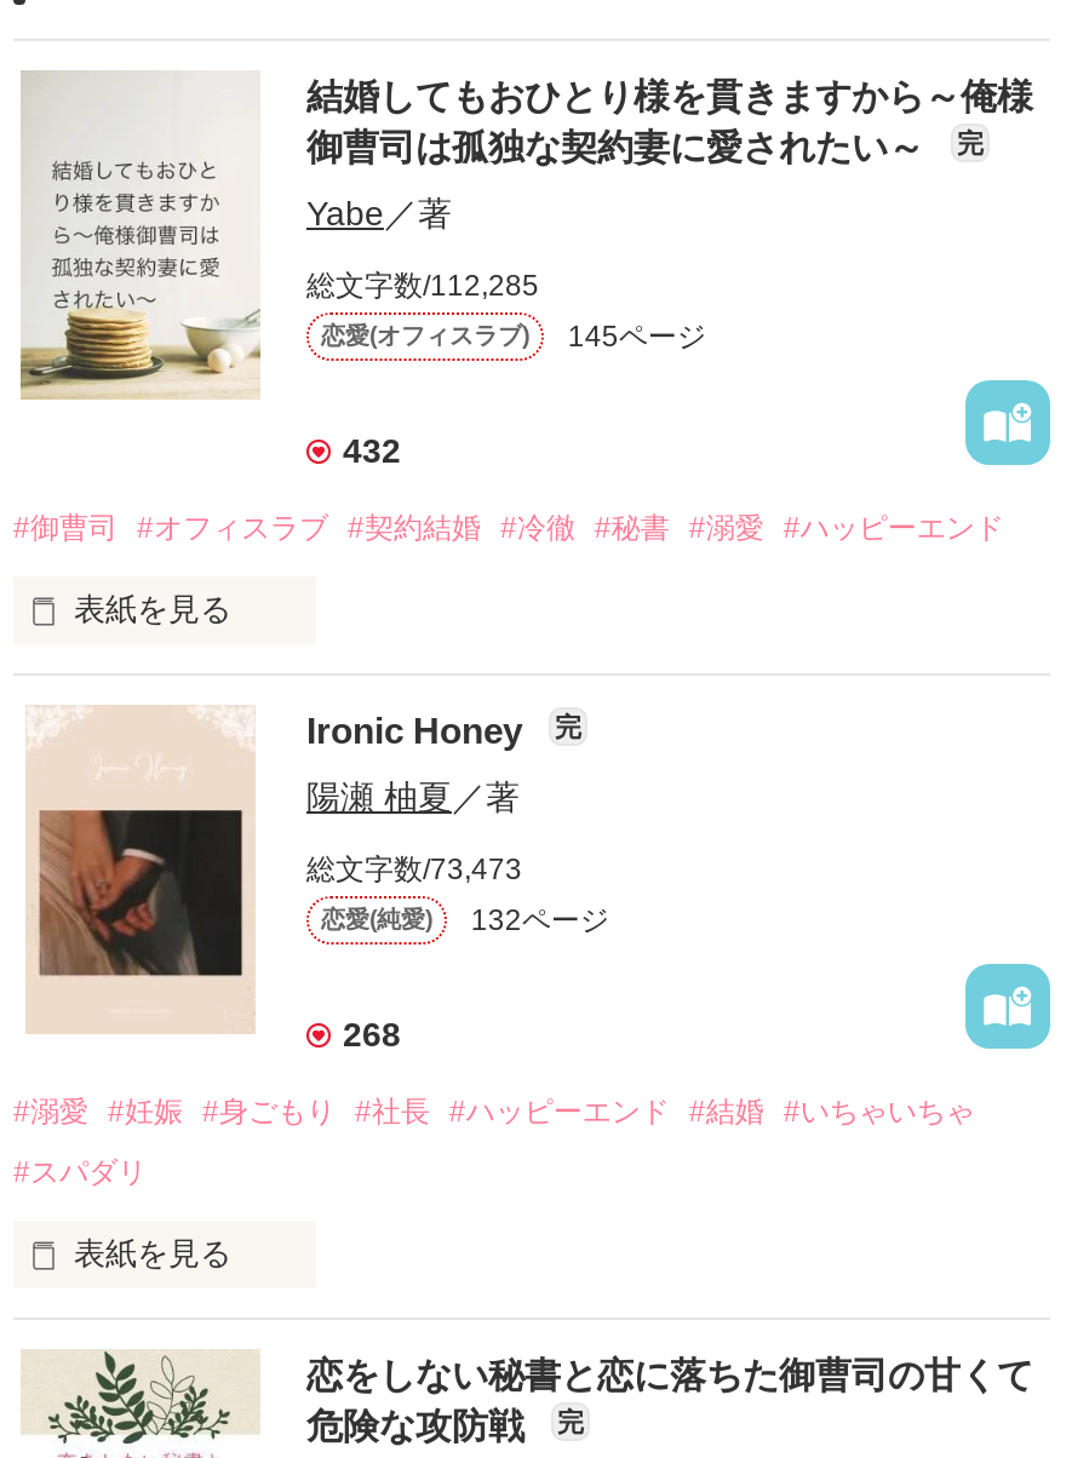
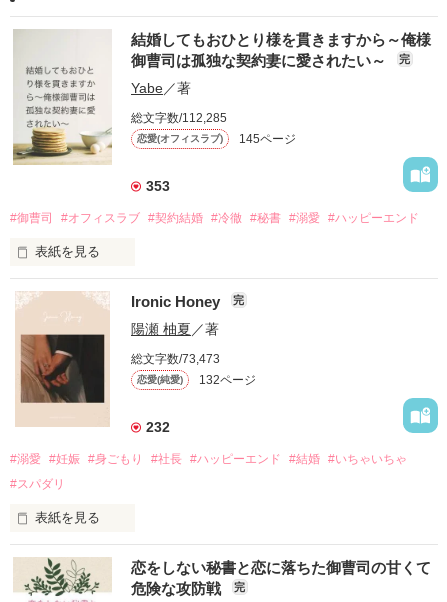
- 432
+ 353

- 268
+ 232
